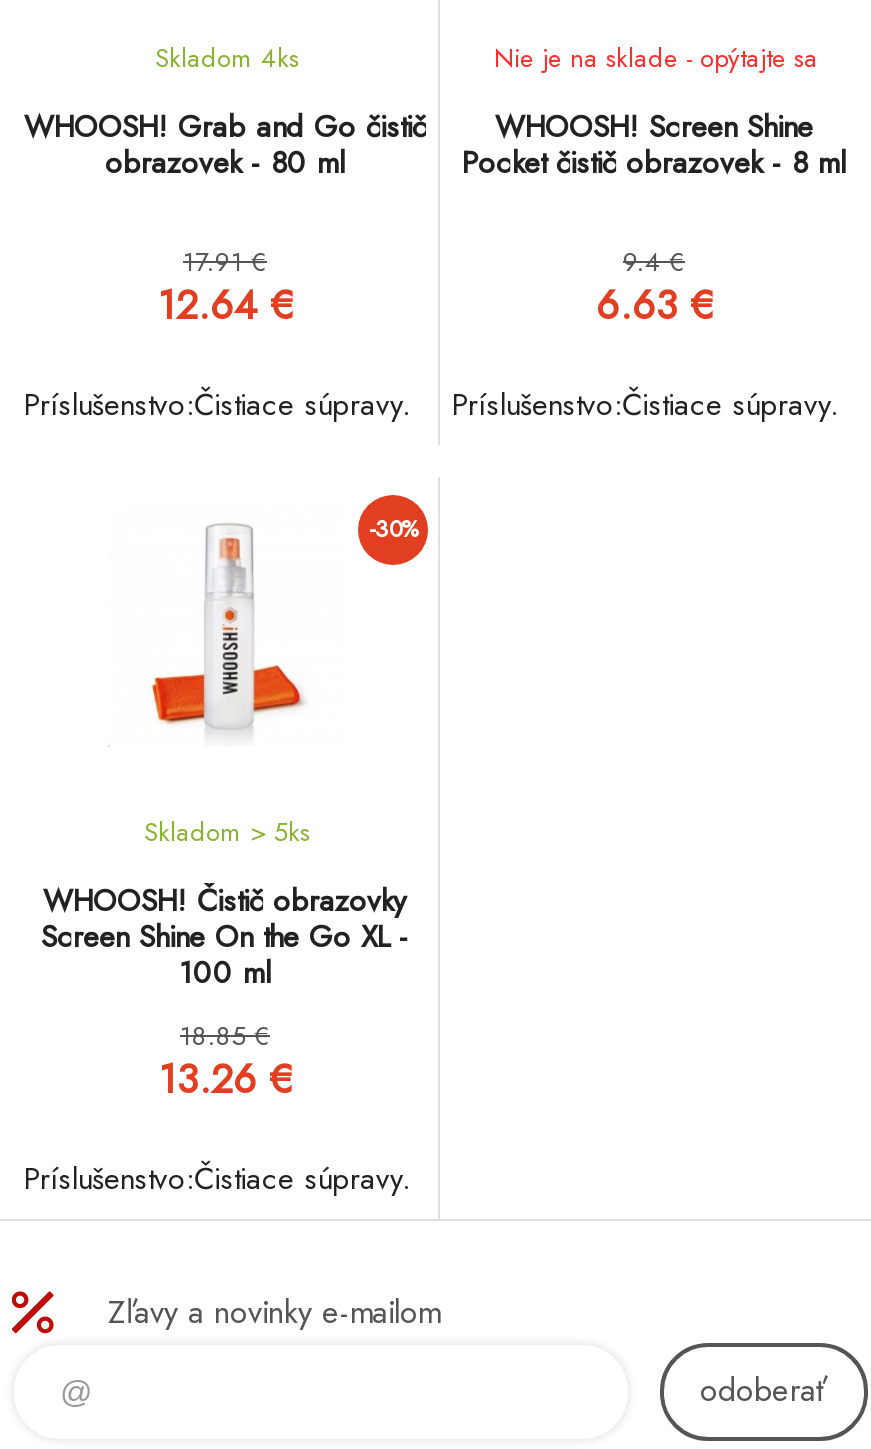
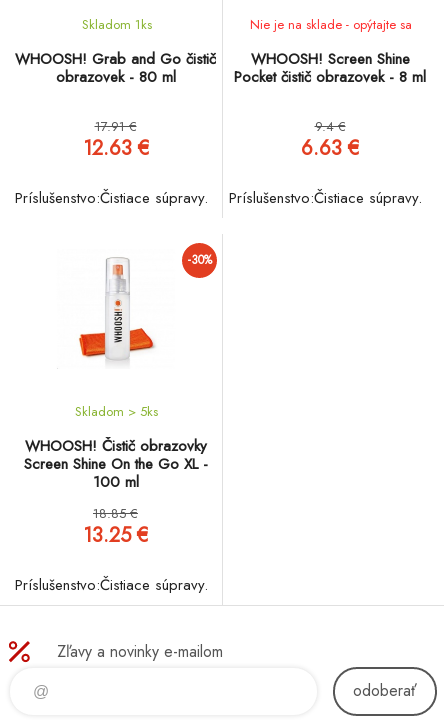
- Skladom 4ks
+ Skladom 1ks

- 12.64 €
+ 12.63 €

- 13.26 €
+ 13.25 €
